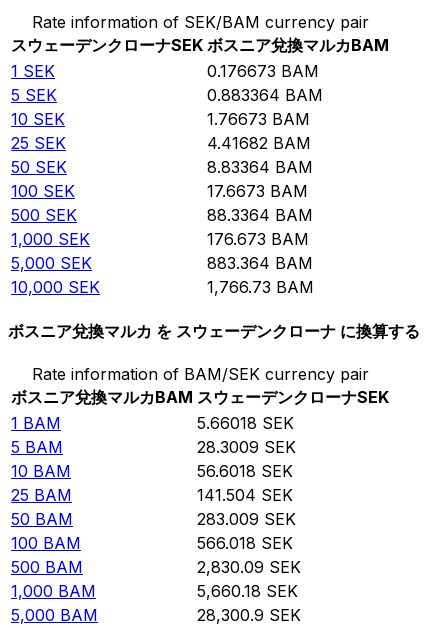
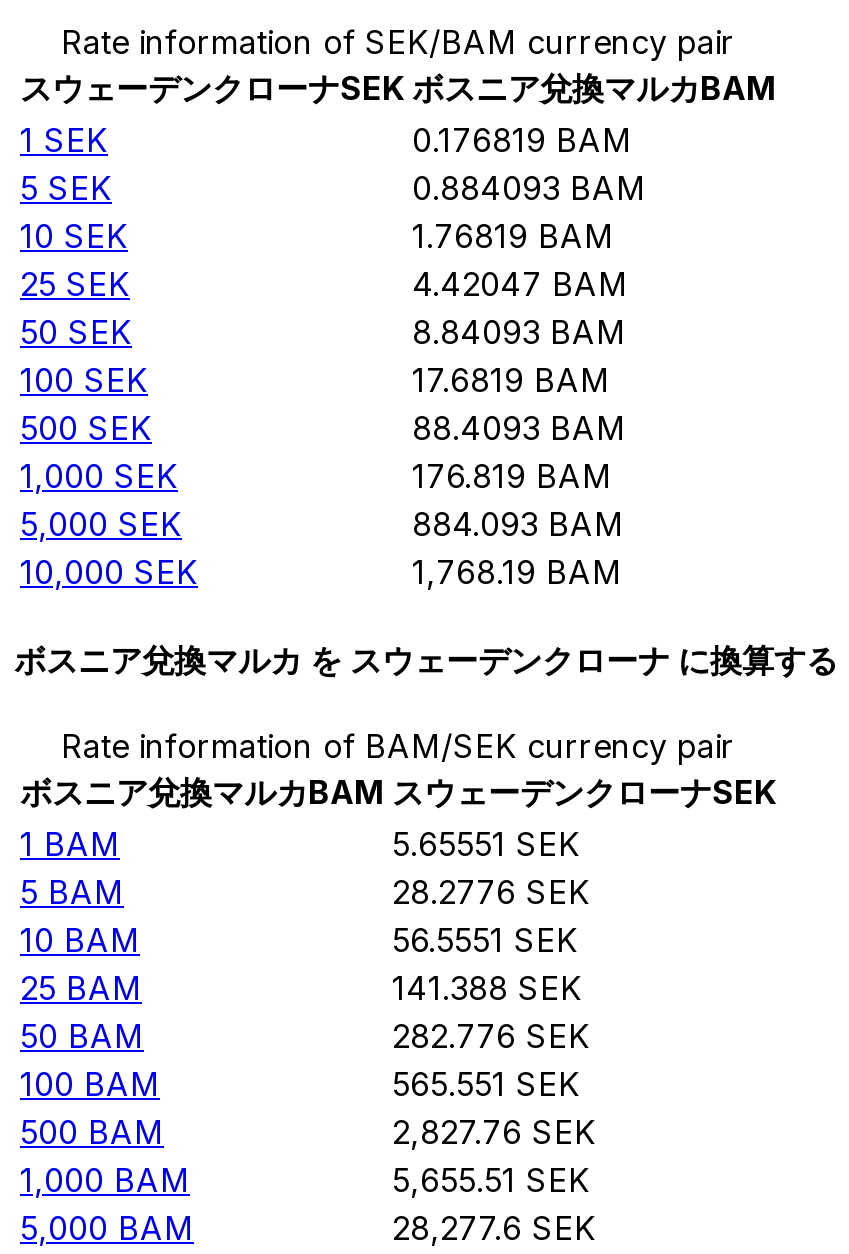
- 0.176673 BAM
+ 0.176819 BAM

- 0.883364 BAM
+ 0.884093 BAM

- 1.76673 BAM
+ 1.76819 BAM

- 4.41682 BAM
+ 4.42047 BAM

- 8.83364 BAM
+ 8.84093 BAM

- 17.6673 BAM
+ 17.6819 BAM

- 88.3364 BAM
+ 88.4093 BAM

- 176.673 BAM
+ 176.819 BAM

- 883.364 BAM
+ 884.093 BAM

- 1,766.73 BAM
+ 1,768.19 BAM

- 5.66018 SEK
+ 5.65551 SEK

- 28.3009 SEK
+ 28.2776 SEK

- 56.6018 SEK
+ 56.5551 SEK

- 141.504 SEK
+ 141.388 SEK

- 283.009 SEK
+ 282.776 SEK

- 566.018 SEK
+ 565.551 SEK

- 2,830.09 SEK
+ 2,827.76 SEK

- 5,660.18 SEK
+ 5,655.51 SEK

- 28,300.9 SEK
+ 28,277.6 SEK
